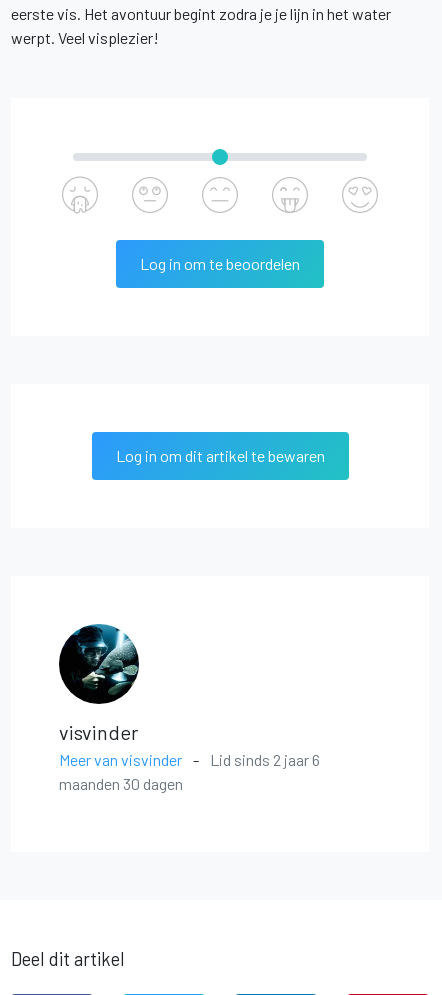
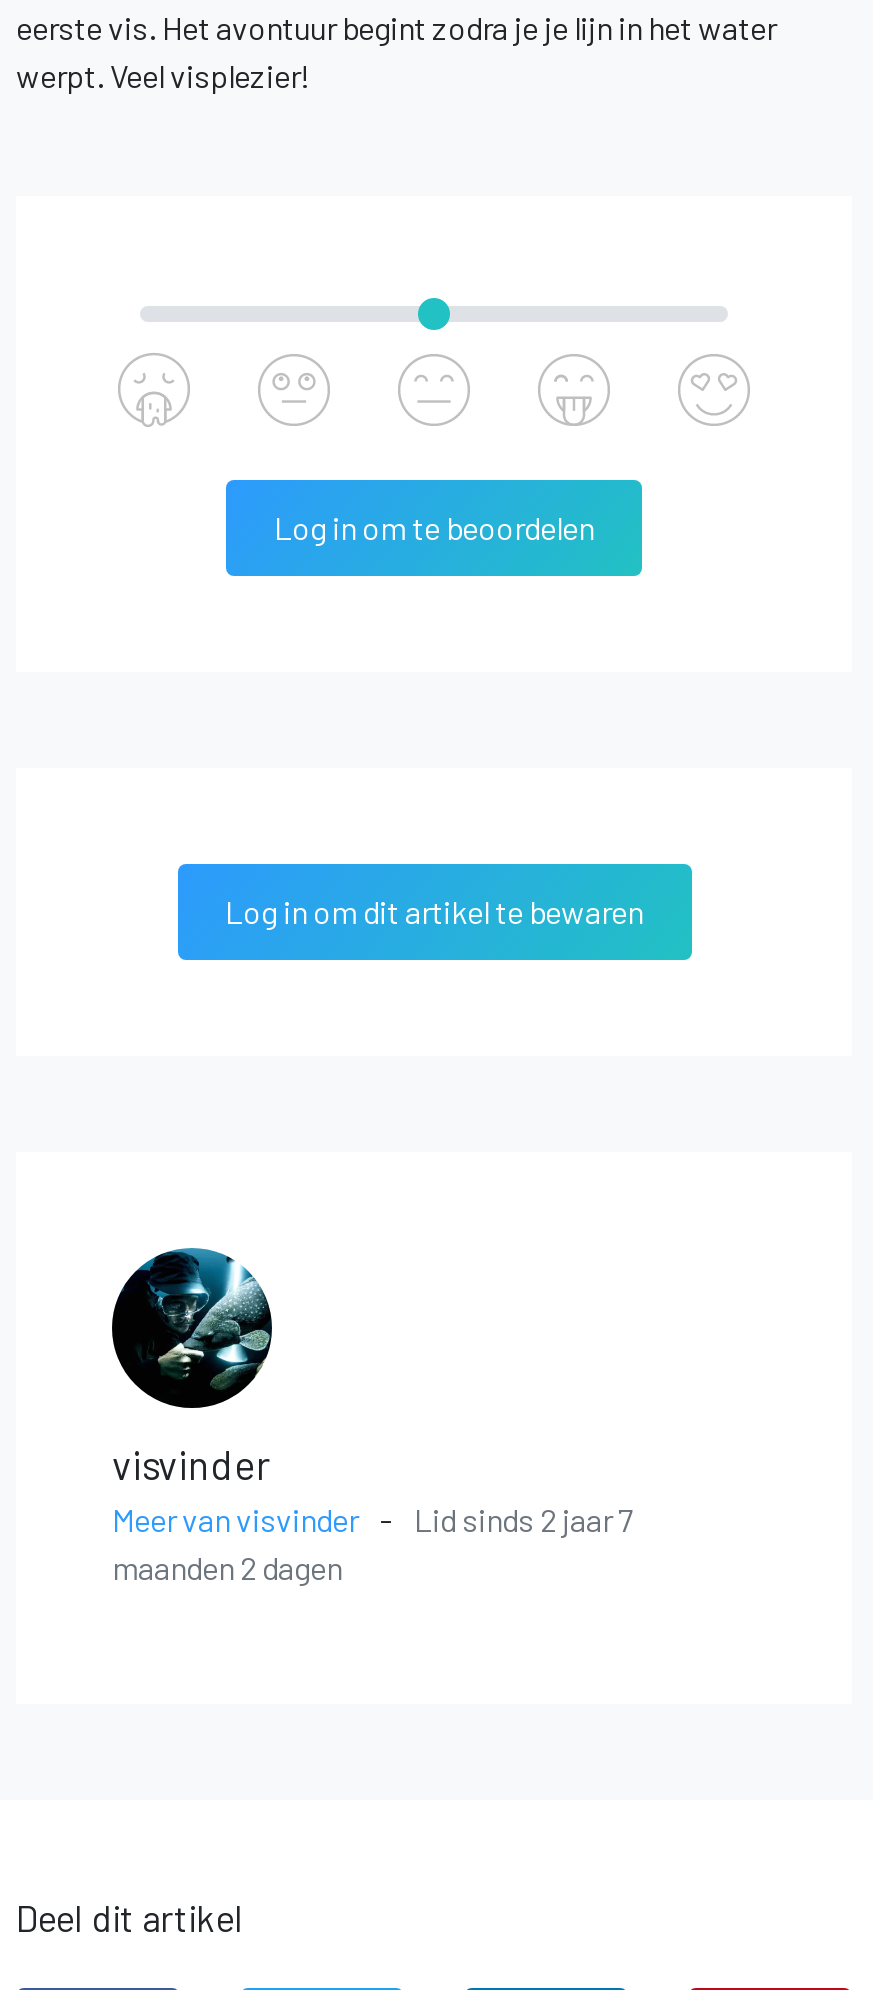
- Meer van visvinder - Lid sinds 2 jaar 6
+ Meer van visvinder - Lid sinds 2 jaar 7

- maanden 30 dagen
+ maanden 2 dagen
